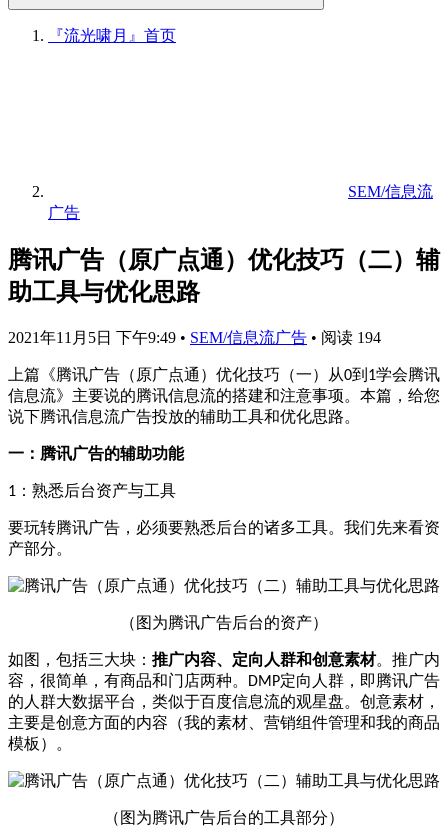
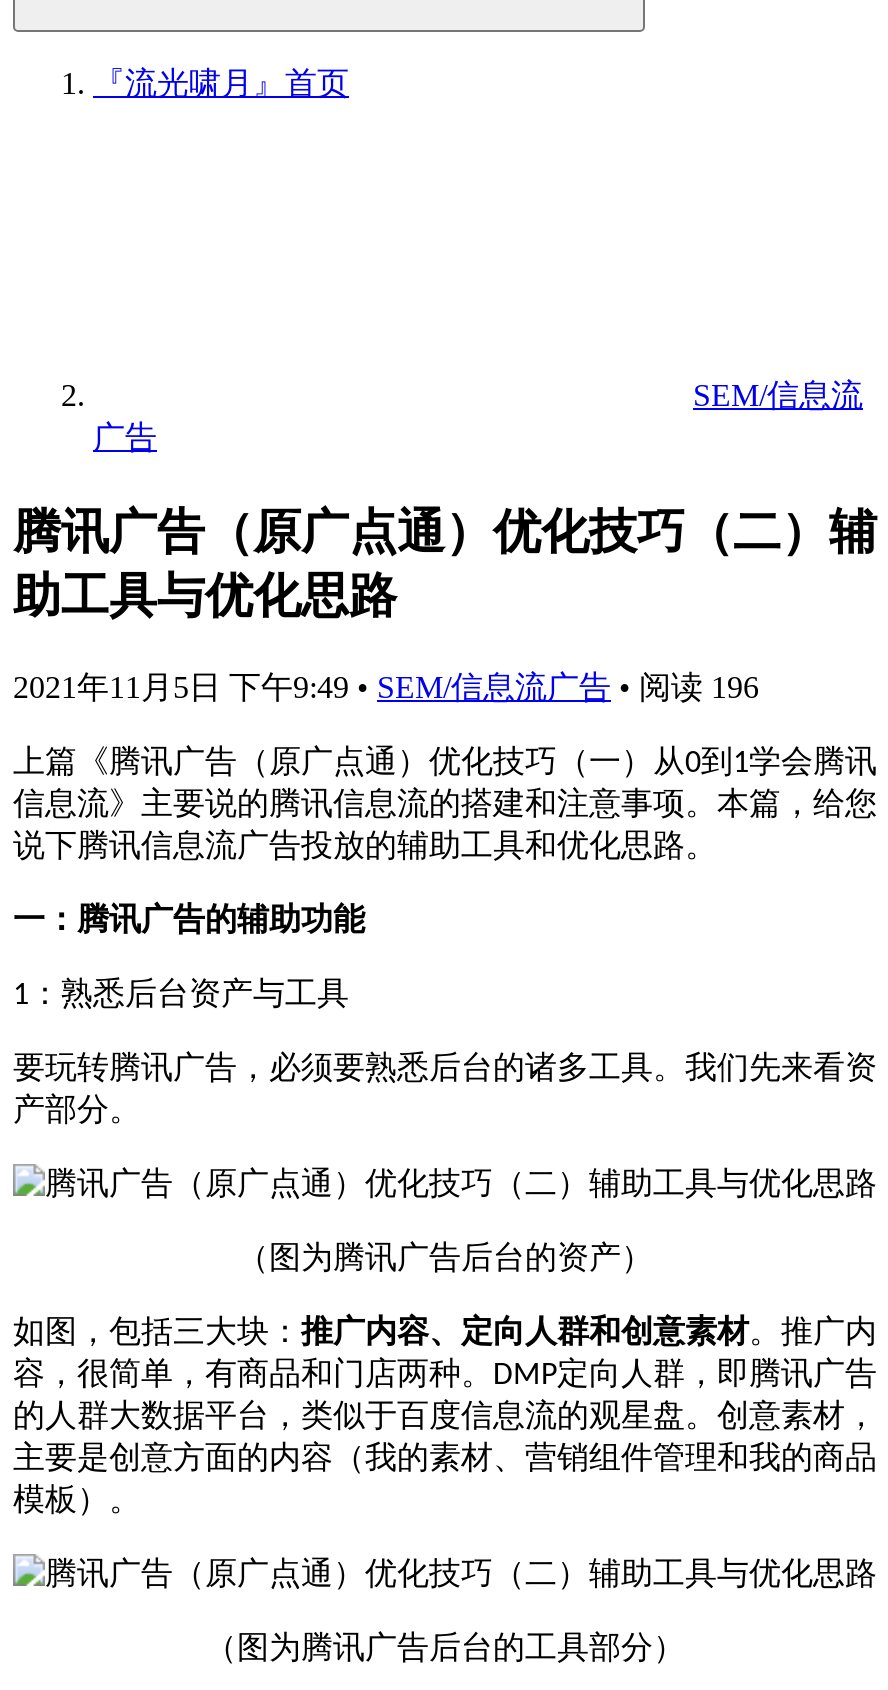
- 2021年11月5日 下午9:49 • SEM/信息流广告 • 阅读 194
+ 2021年11月5日 下午9:49 • SEM/信息流广告 • 阅读 196
